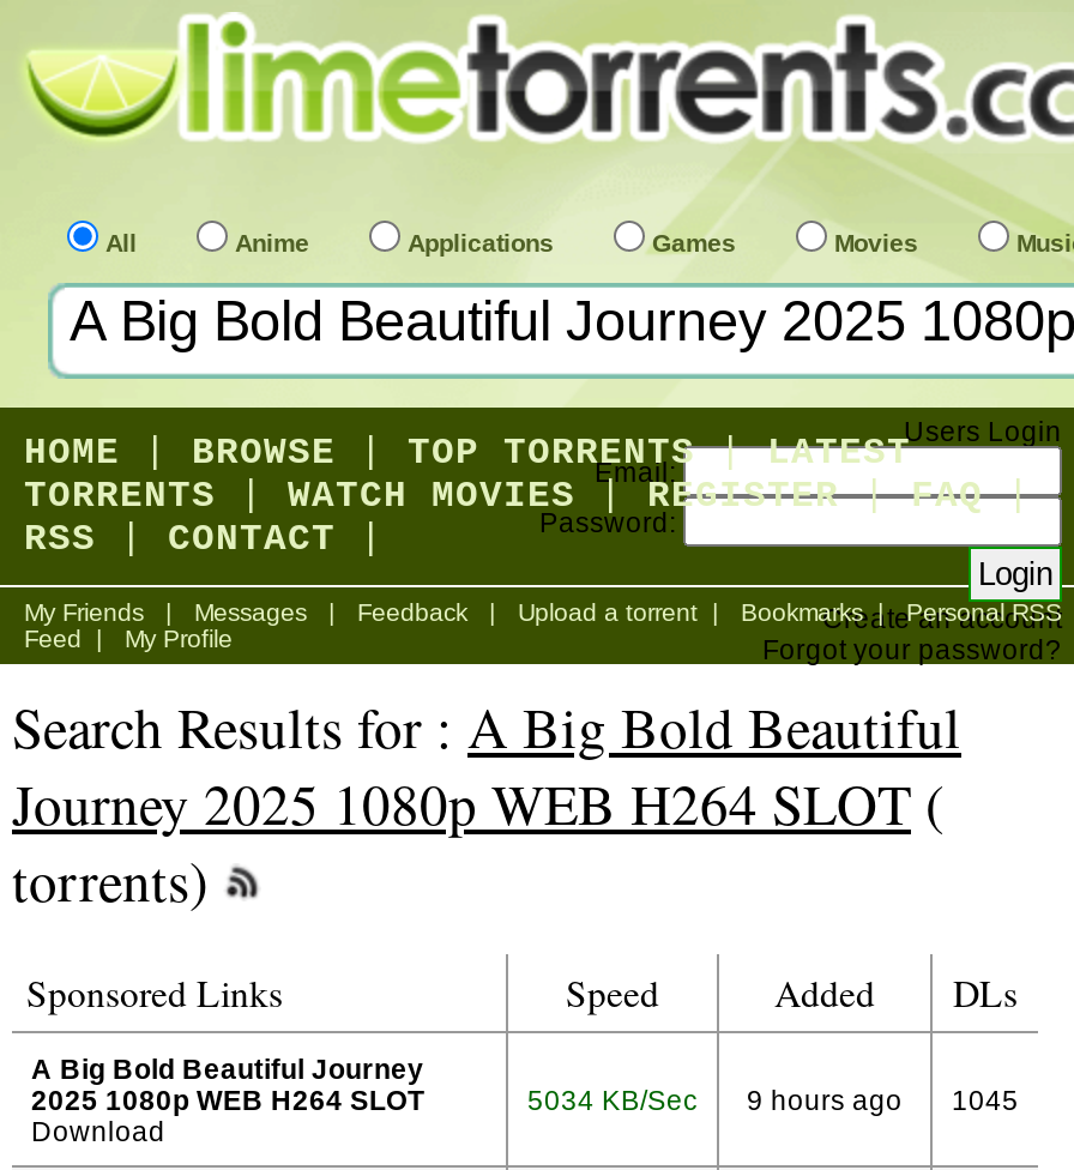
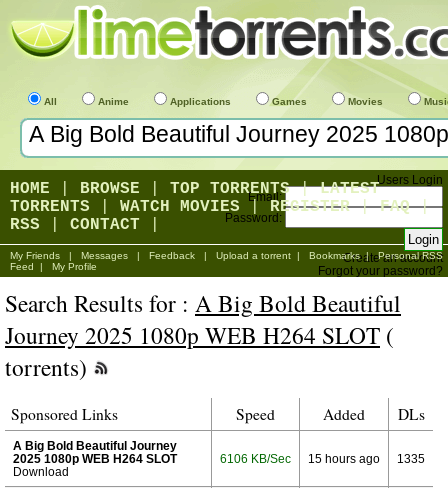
- 5034 KB/Sec
+ 6106 KB/Sec

- 9 hours ago
+ 15 hours ago

- 1045
+ 1335
